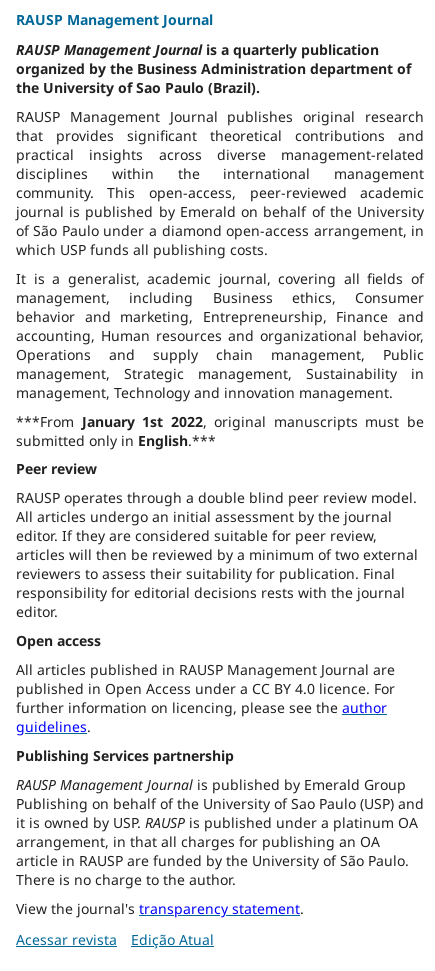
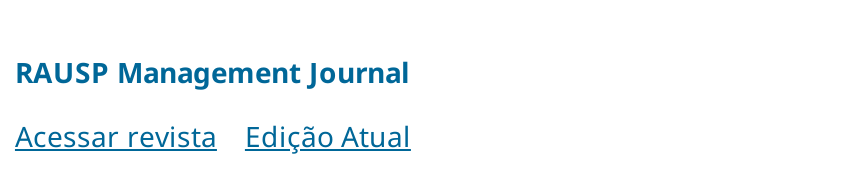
- RAUSP Management Journal is a quarterly publication
- organized by the Business Administration department of
- the University of Sao Paulo (Brazil).
- RAUSP Management Journal publishes original research
- that provides significant theoretical contributions and
- practical insights across diverse management-related
- disciplines within the international management
- community. This open-access, peer-reviewed academic
- journal is published by Emerald on behalf of the University
- of São Paulo under a diamond open-access arrangement, in
- which USP funds all publishing costs.
- It is a generalist, academic journal, covering all fields of
- management, including Business ethics, Consumer
- behavior and marketing, Entrepreneurship, Finance and
- accounting, Human resources and organizational behavior,
- Operations and supply chain management, Public
- management, Strategic management, Sustainability in
- management, Technology and innovation management.
- ***From January 1st 2022, original manuscripts must be
- submitted only in English.***
- Peer review
- RAUSP operates through a double blind peer review model.
- All articles undergo an initial assessment by the journal
- editor. If they are considered suitable for peer review,
- articles will then be reviewed by a minimum of two external
- reviewers to assess their suitability for publication. Final
- responsibility for editorial decisions rests with the journal
- editor.
- Open access
- All articles published in RAUSP Management Journal are
- published in Open Access under a CC BY 4.0 licence. For
- further information on licencing, please see the author
- guidelines.
- Publishing Services partnership
- RAUSP Management Journal is published by Emerald Group
- Publishing on behalf of the University of Sao Paulo (USP) and
- it is owned by USP. RAUSP is published under a platinum OA
- arrangement, in that all charges for publishing an OA
- article in RAUSP are funded by the University of São Paulo.
- There is no charge to the author.
- View the journal's transparency statement.
